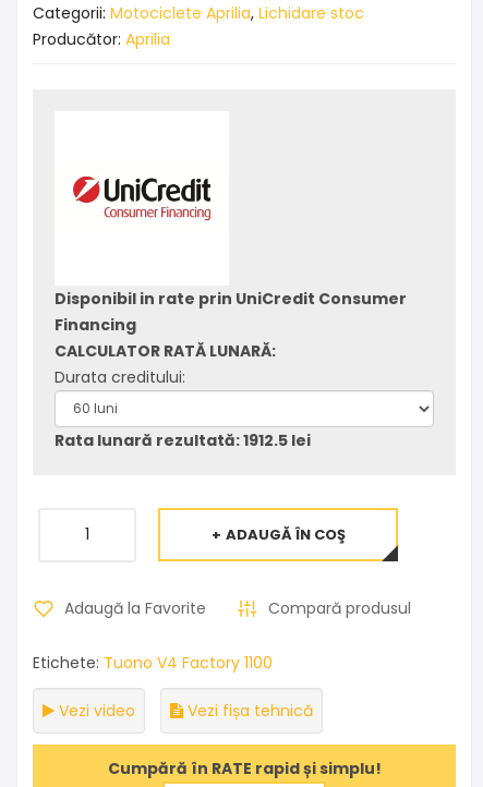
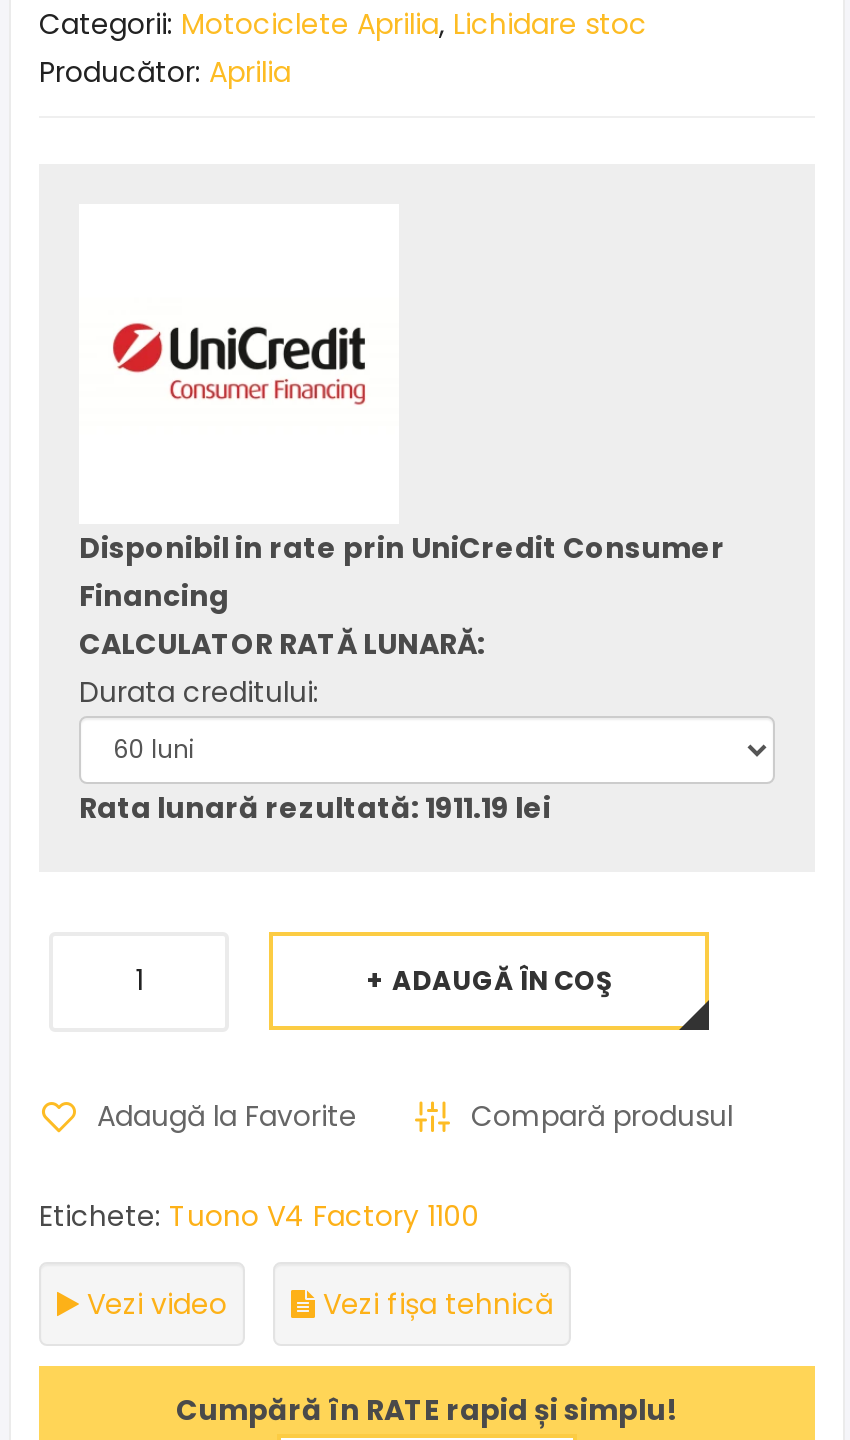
- Rata lunară rezultată: 1912.5 lei
+ Rata lunară rezultată: 1911.19 lei
